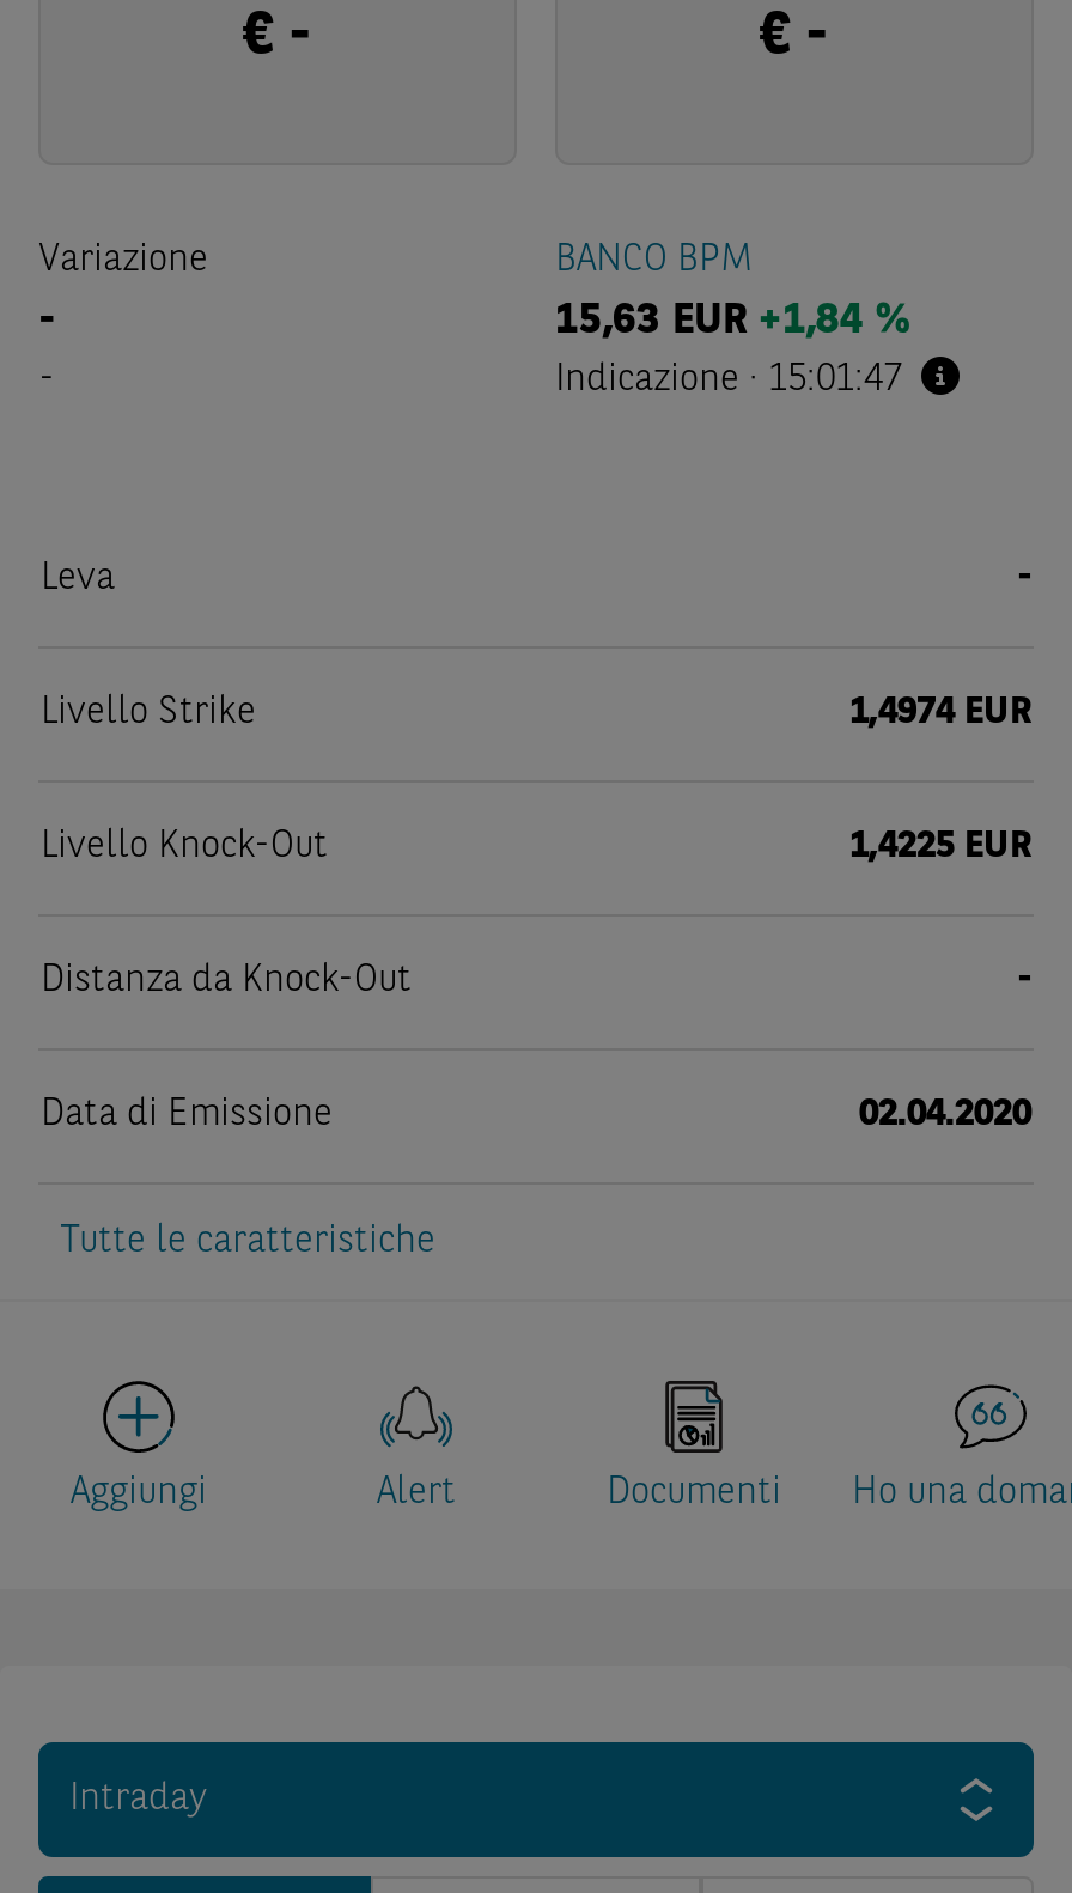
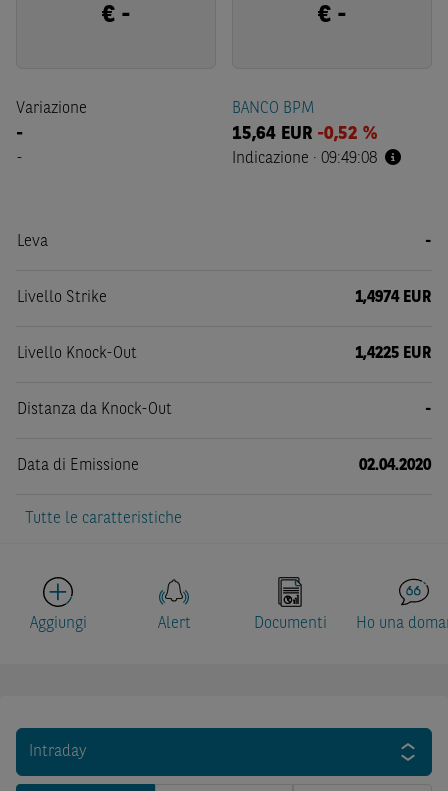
- 15,63 EUR +1,84 %
+ 15,64 EUR -0,52 %

- Indicazione · 15:01:47
+ Indicazione · 09:49:08
